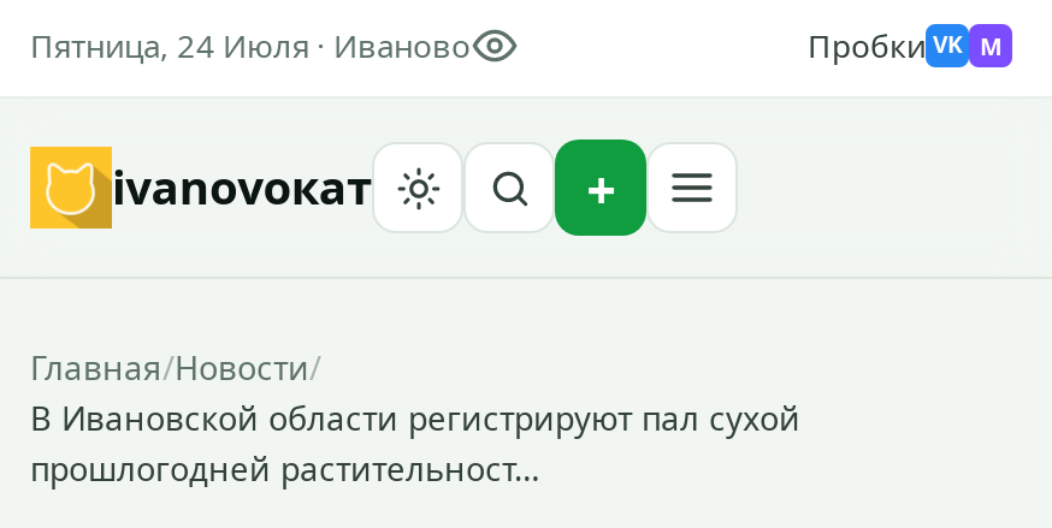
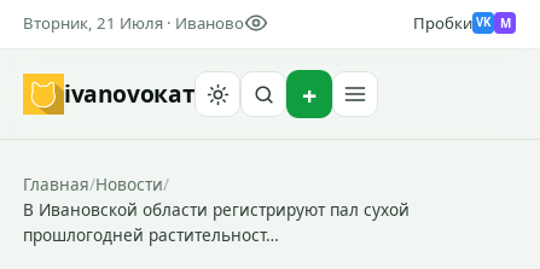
- Пятница, 24 Июля · Иваново
+ Вторник, 21 Июля · Иваново
